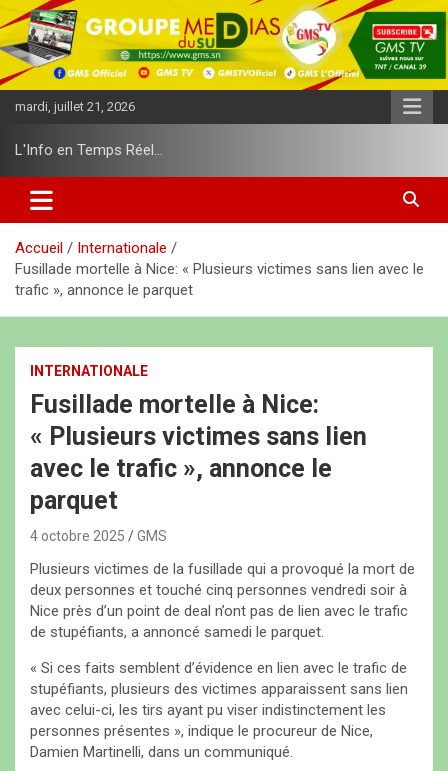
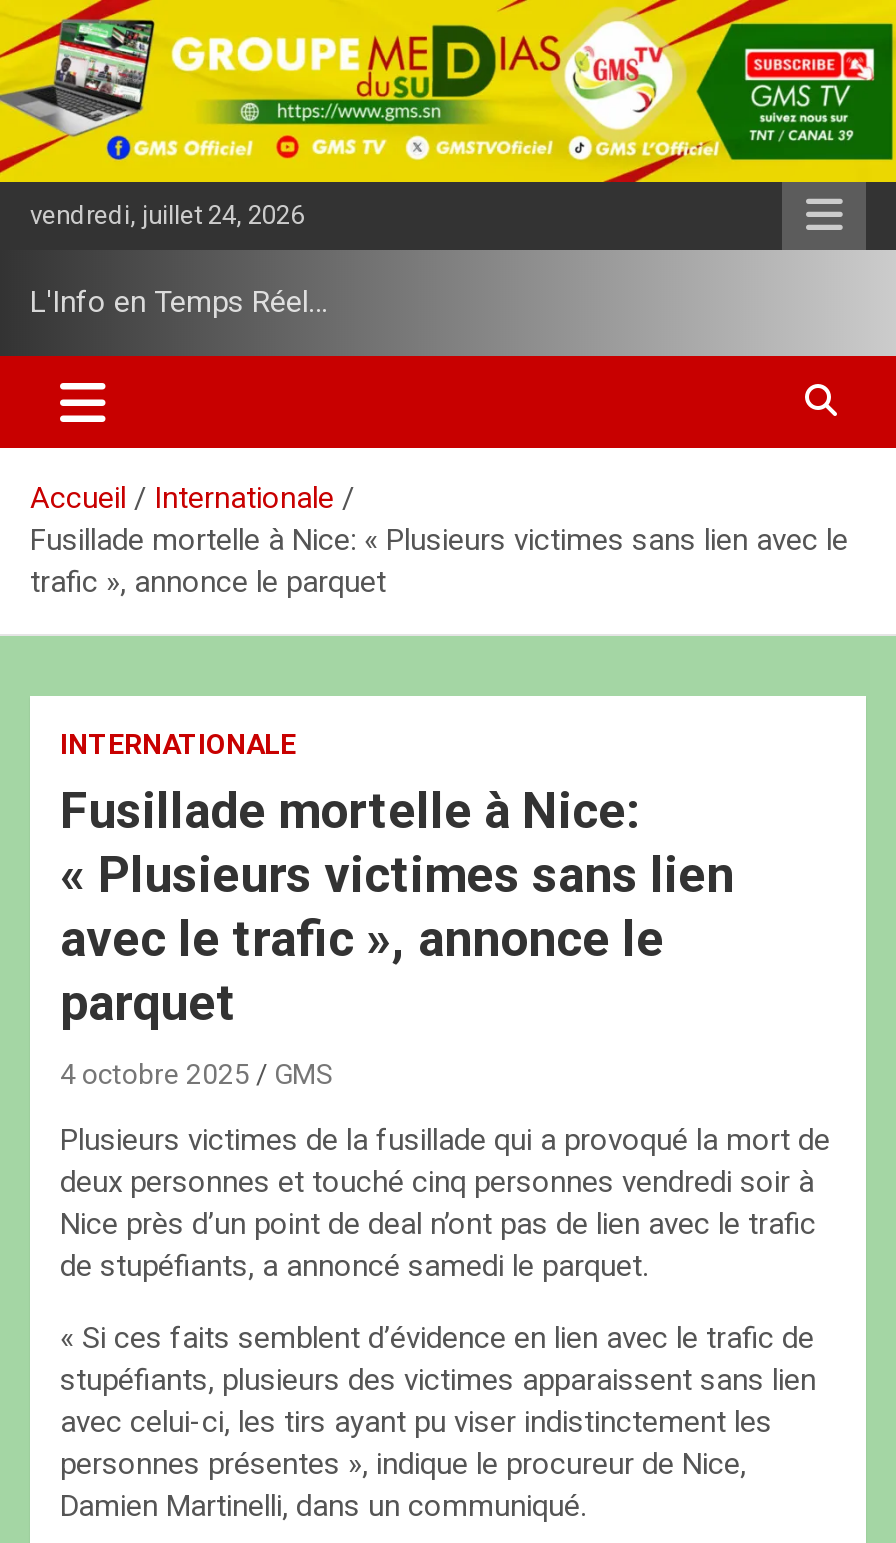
- mardi, juillet 21, 2026
+ vendredi, juillet 24, 2026
